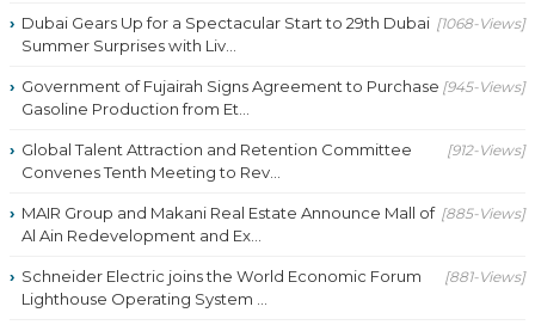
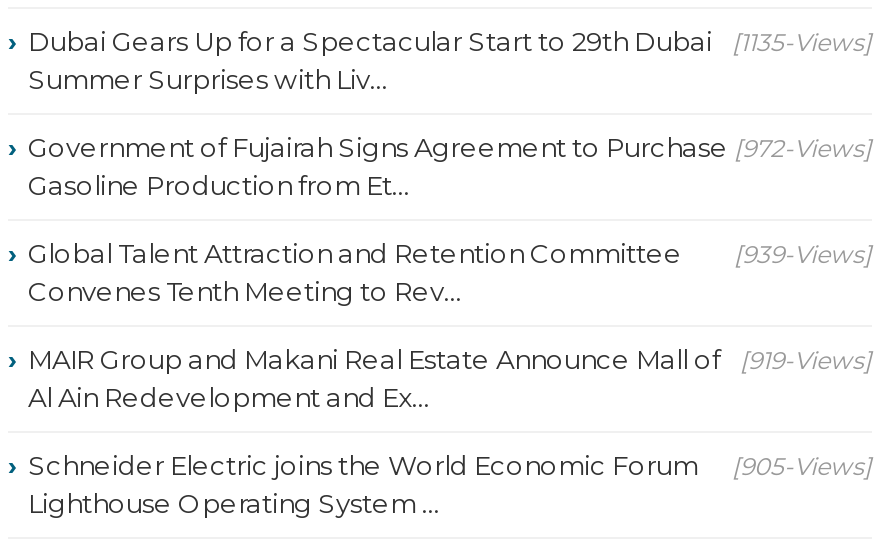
- Dubai Gears Up for a Spectacular Start to 29th Dubai [1068-Views]
+ Dubai Gears Up for a Spectacular Start to 29th Dubai [1135-Views]

- Government of Fujairah Signs Agreement to Purchase [945-Views]
+ Government of Fujairah Signs Agreement to Purchase [972-Views]

- Global Talent Attraction and Retention Committee [912-Views]
+ Global Talent Attraction and Retention Committee [939-Views]

- MAIR Group and Makani Real Estate Announce Mall of [885-Views]
+ MAIR Group and Makani Real Estate Announce Mall of [919-Views]

- Schneider Electric joins the World Economic Forum [881-Views]
+ Schneider Electric joins the World Economic Forum [905-Views]
